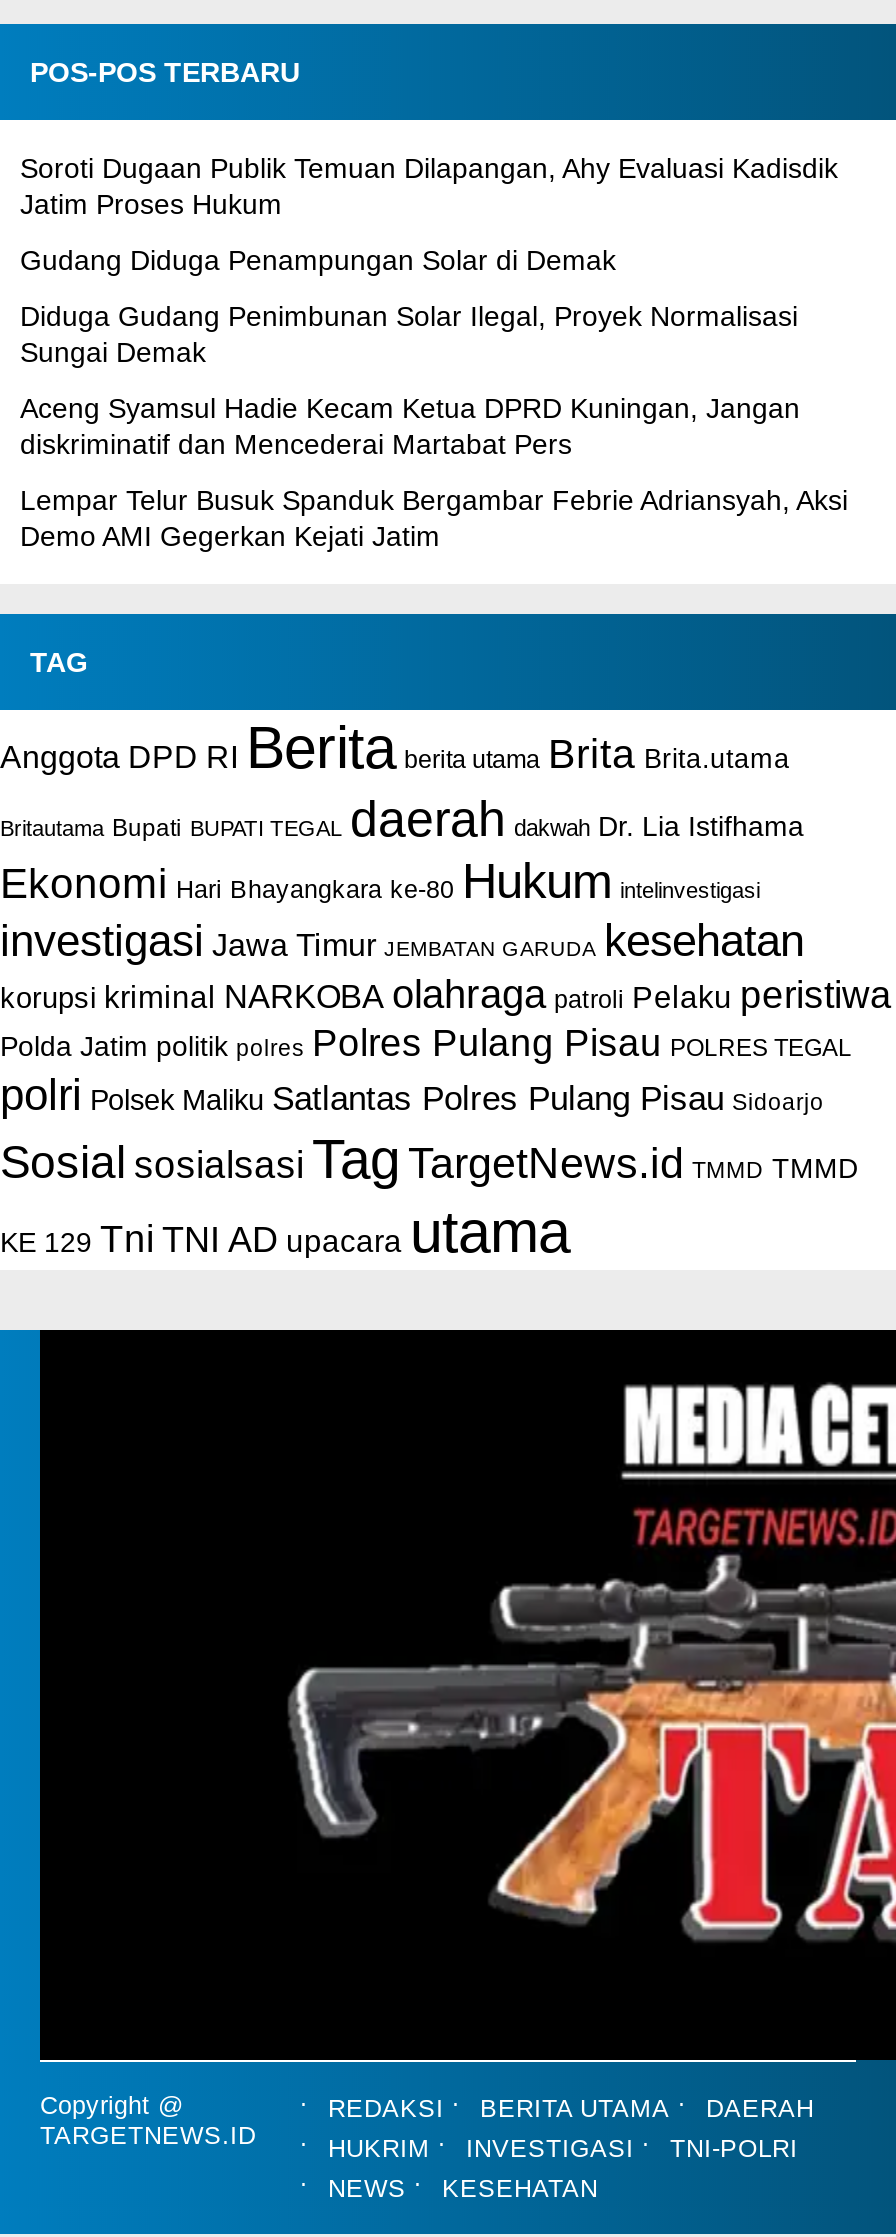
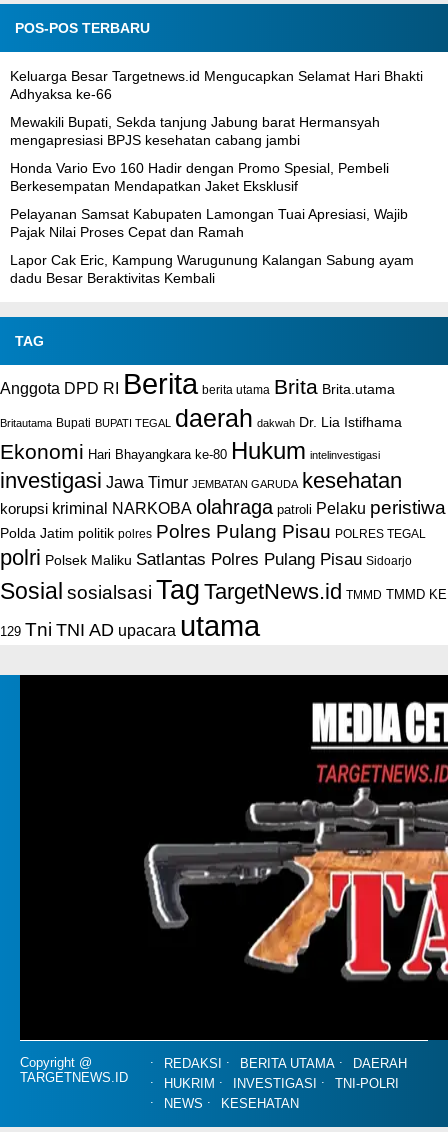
- Soroti Dugaan Publik Temuan Dilapangan, Ahy Evaluasi Kadisdik
- Jatim Proses Hukum
+ Keluarga Besar Targetnews.id Mengucapkan Selamat Hari Bhakti
+ Adhyaksa ke-66

- Gudang Diduga Penampungan Solar di Demak
+ Mewakili Bupati, Sekda tanjung Jabung barat Hermansyah
+ mengapresiasi BPJS kesehatan cabang jambi

- Diduga Gudang Penimbunan Solar Ilegal, Proyek Normalisasi
- Sungai Demak
+ Honda Vario Evo 160 Hadir dengan Promo Spesial, Pembeli
+ Berkesempatan Mendapatkan Jaket Eksklusif

- Aceng Syamsul Hadie Kecam Ketua DPRD Kuningan, Jangan
- diskriminatif dan Mencederai Martabat Pers
+ Pelayanan Samsat Kabupaten Lamongan Tuai Apresiasi, Wajib
+ Pajak Nilai Proses Cepat dan Ramah

- Lempar Telur Busuk Spanduk Bergambar Febrie Adriansyah, Aksi
- Demo AMI Gegerkan Kejati Jatim
+ Lapor Cak Eric, Kampung Warugunung Kalangan Sabung ayam
+ dadu Besar Beraktivitas Kembali
